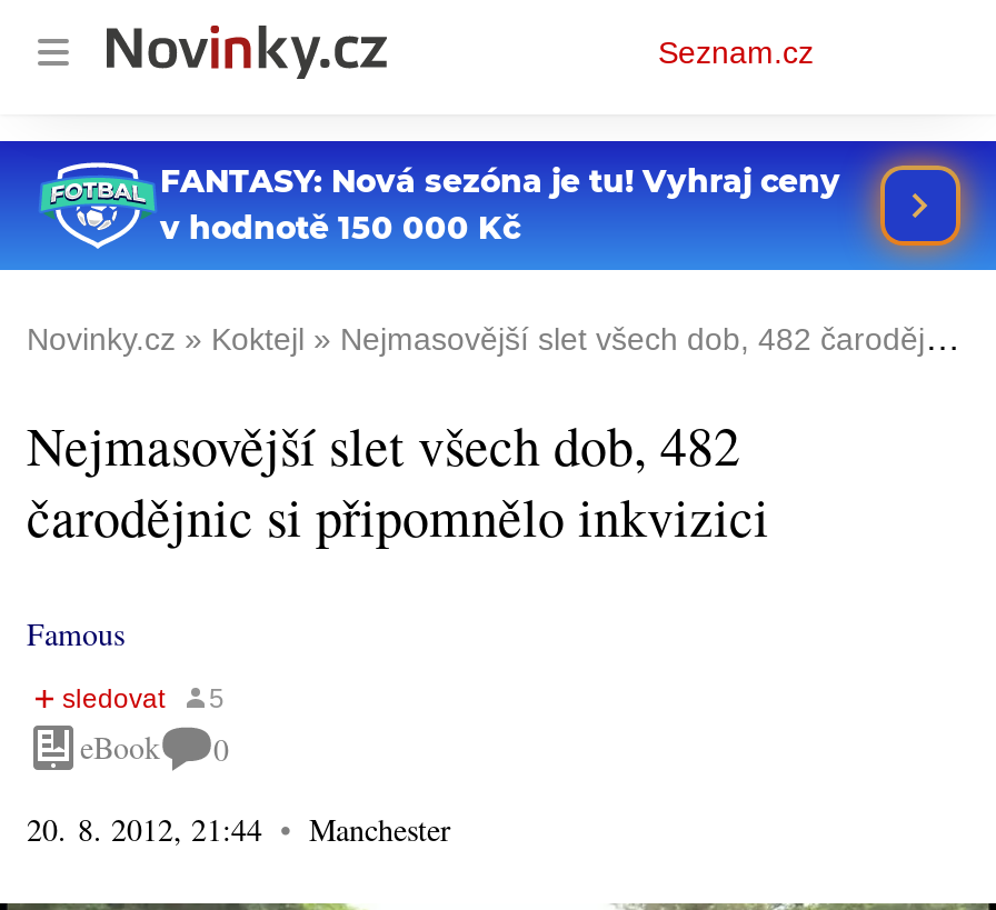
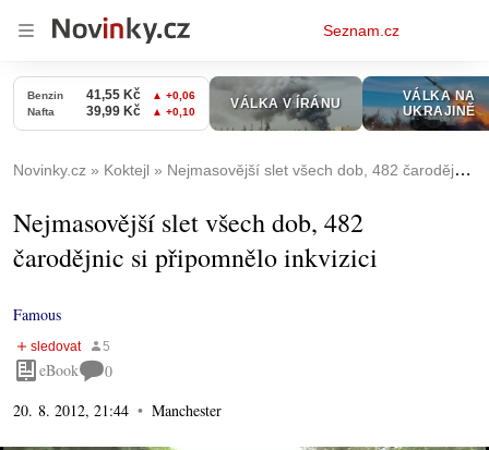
- [image]
+ [image]
